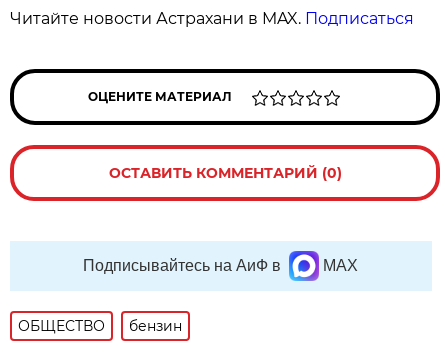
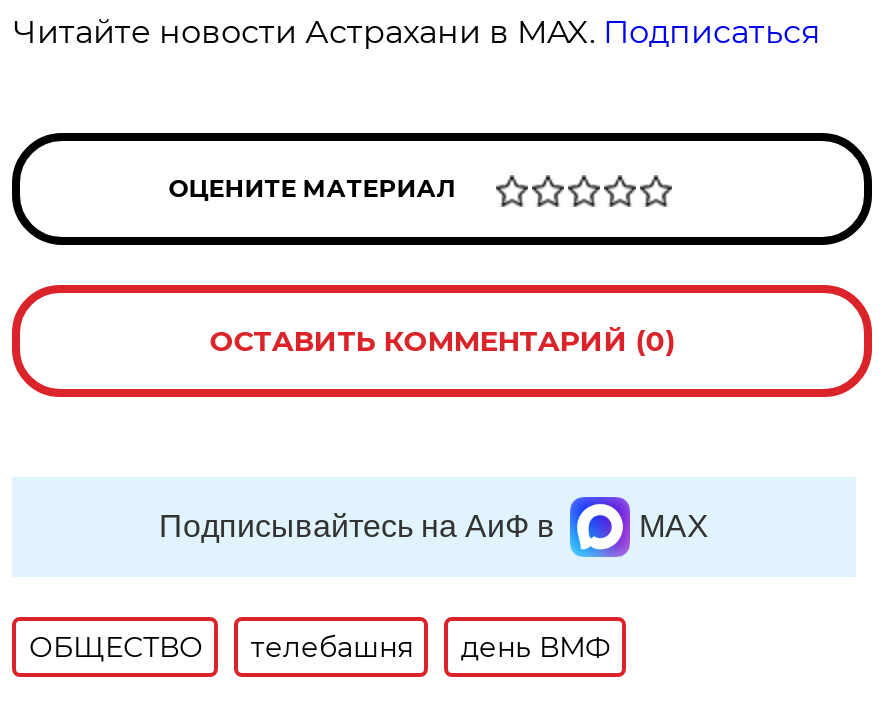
- бензин
+ телебашня
+ день ВМФ
